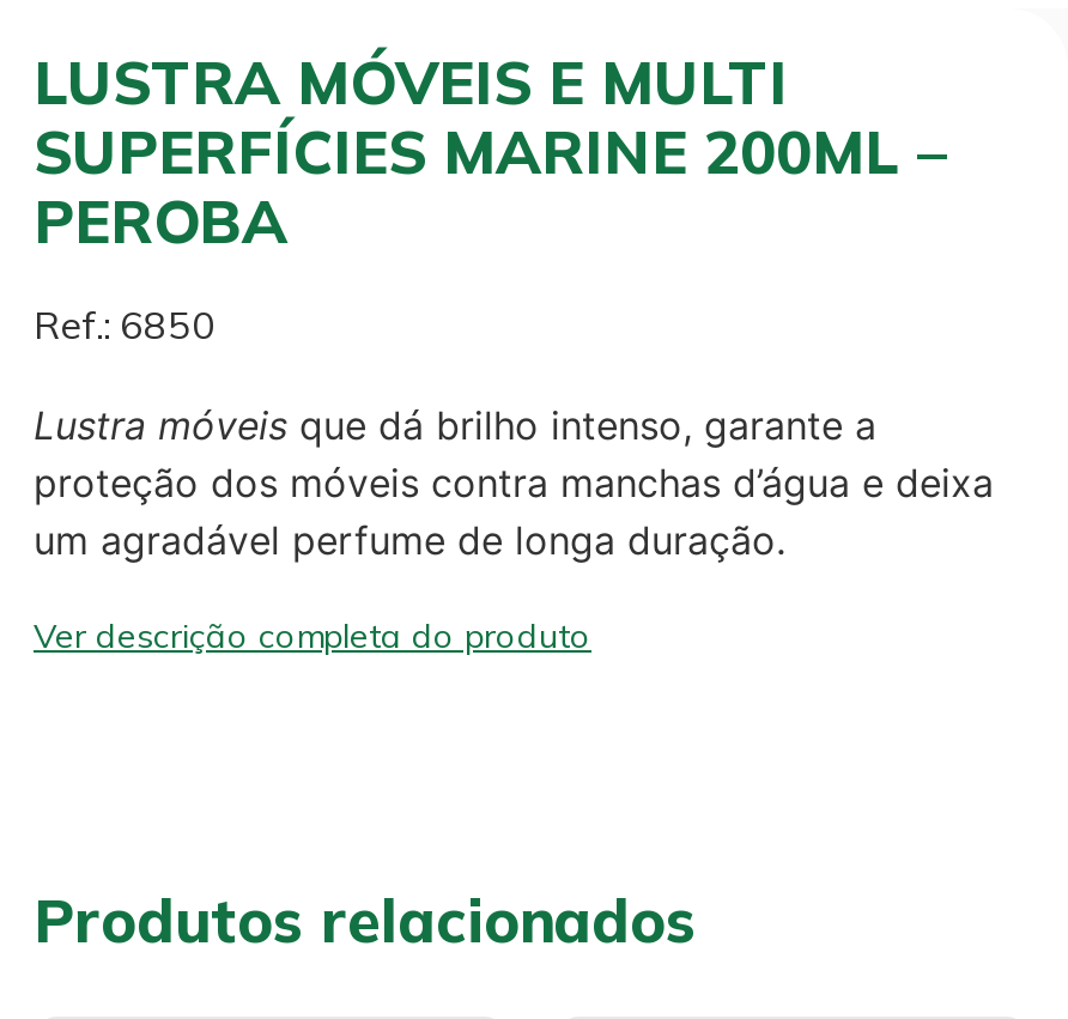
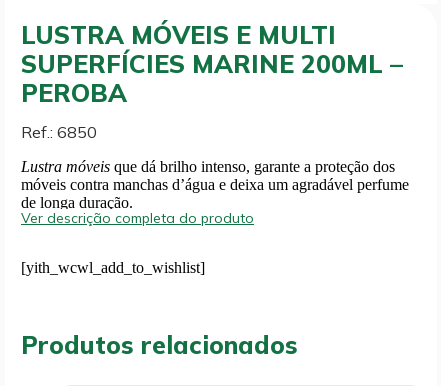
+ [yith_wcwl_add_to_wishlist]
